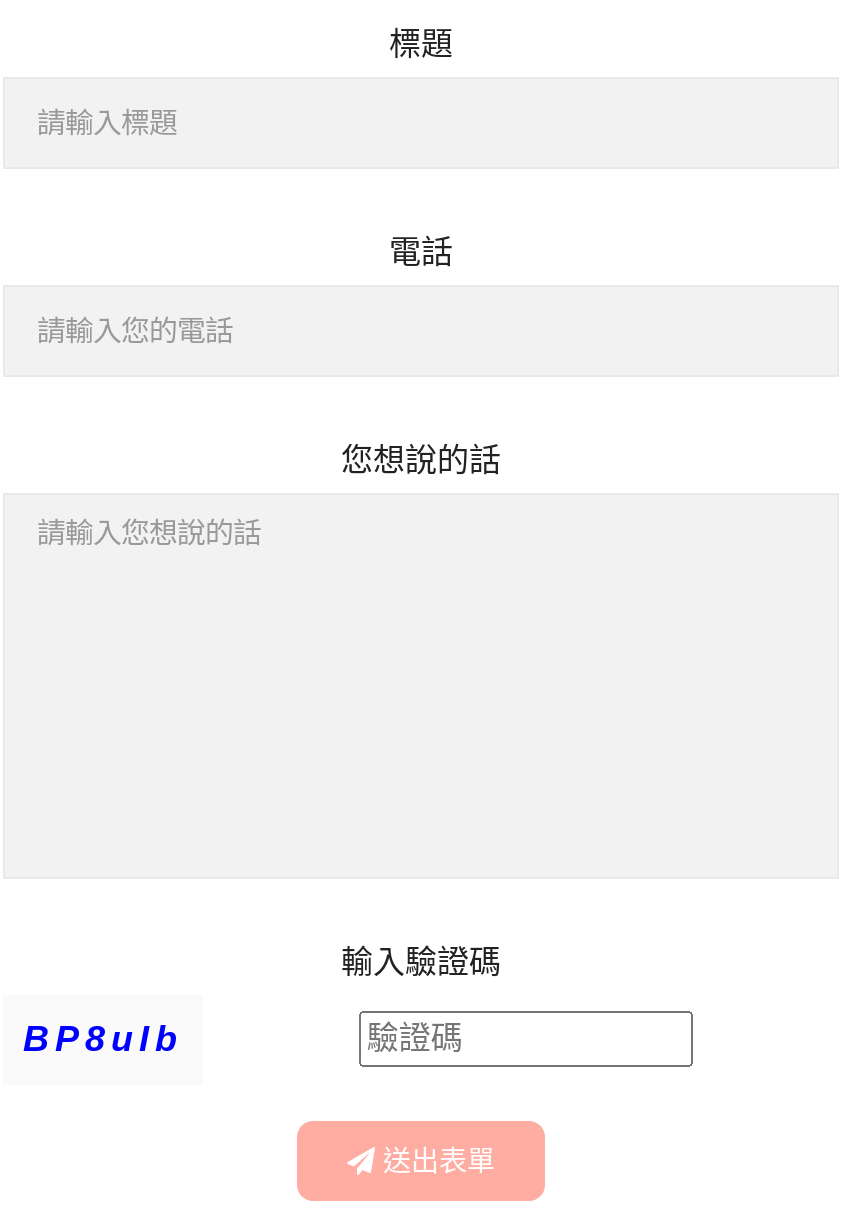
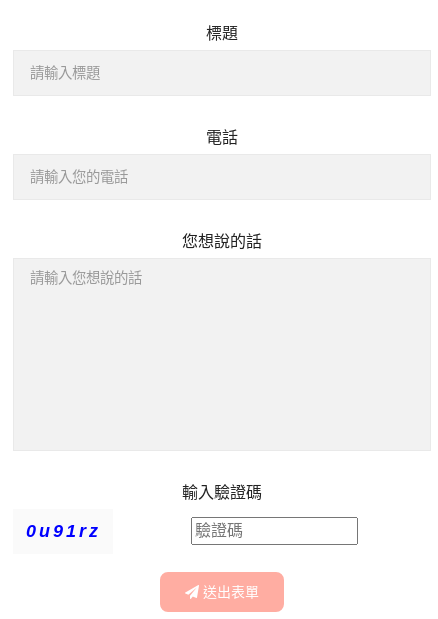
- BP8uIb
+ 0u91rz
